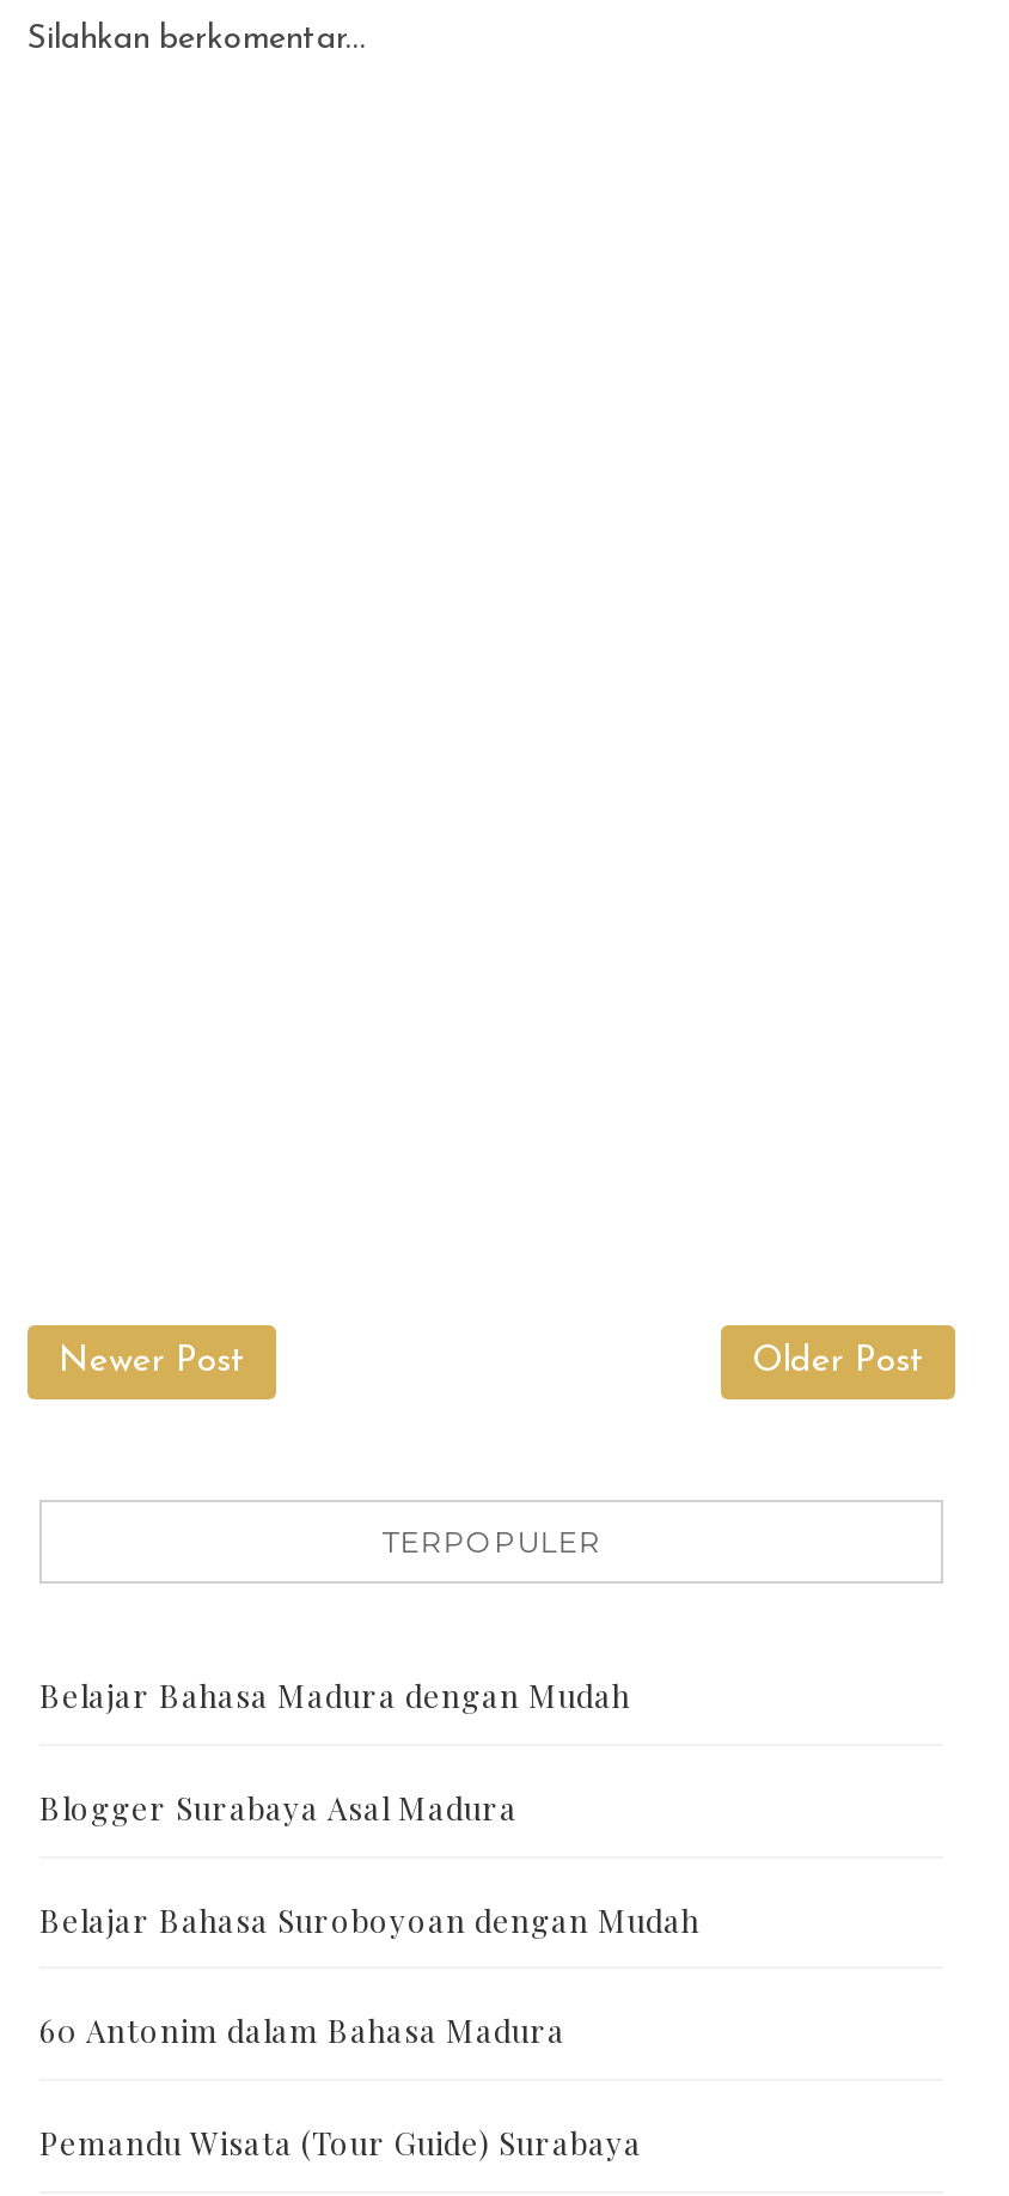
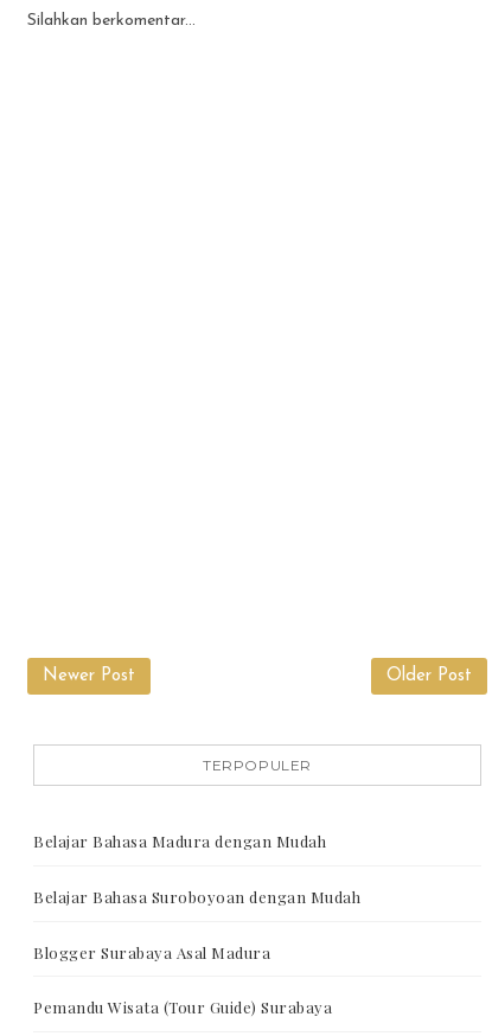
moved down: Blogger Surabaya Asal Madura

- 60 Antonim dalam Bahasa Madura
